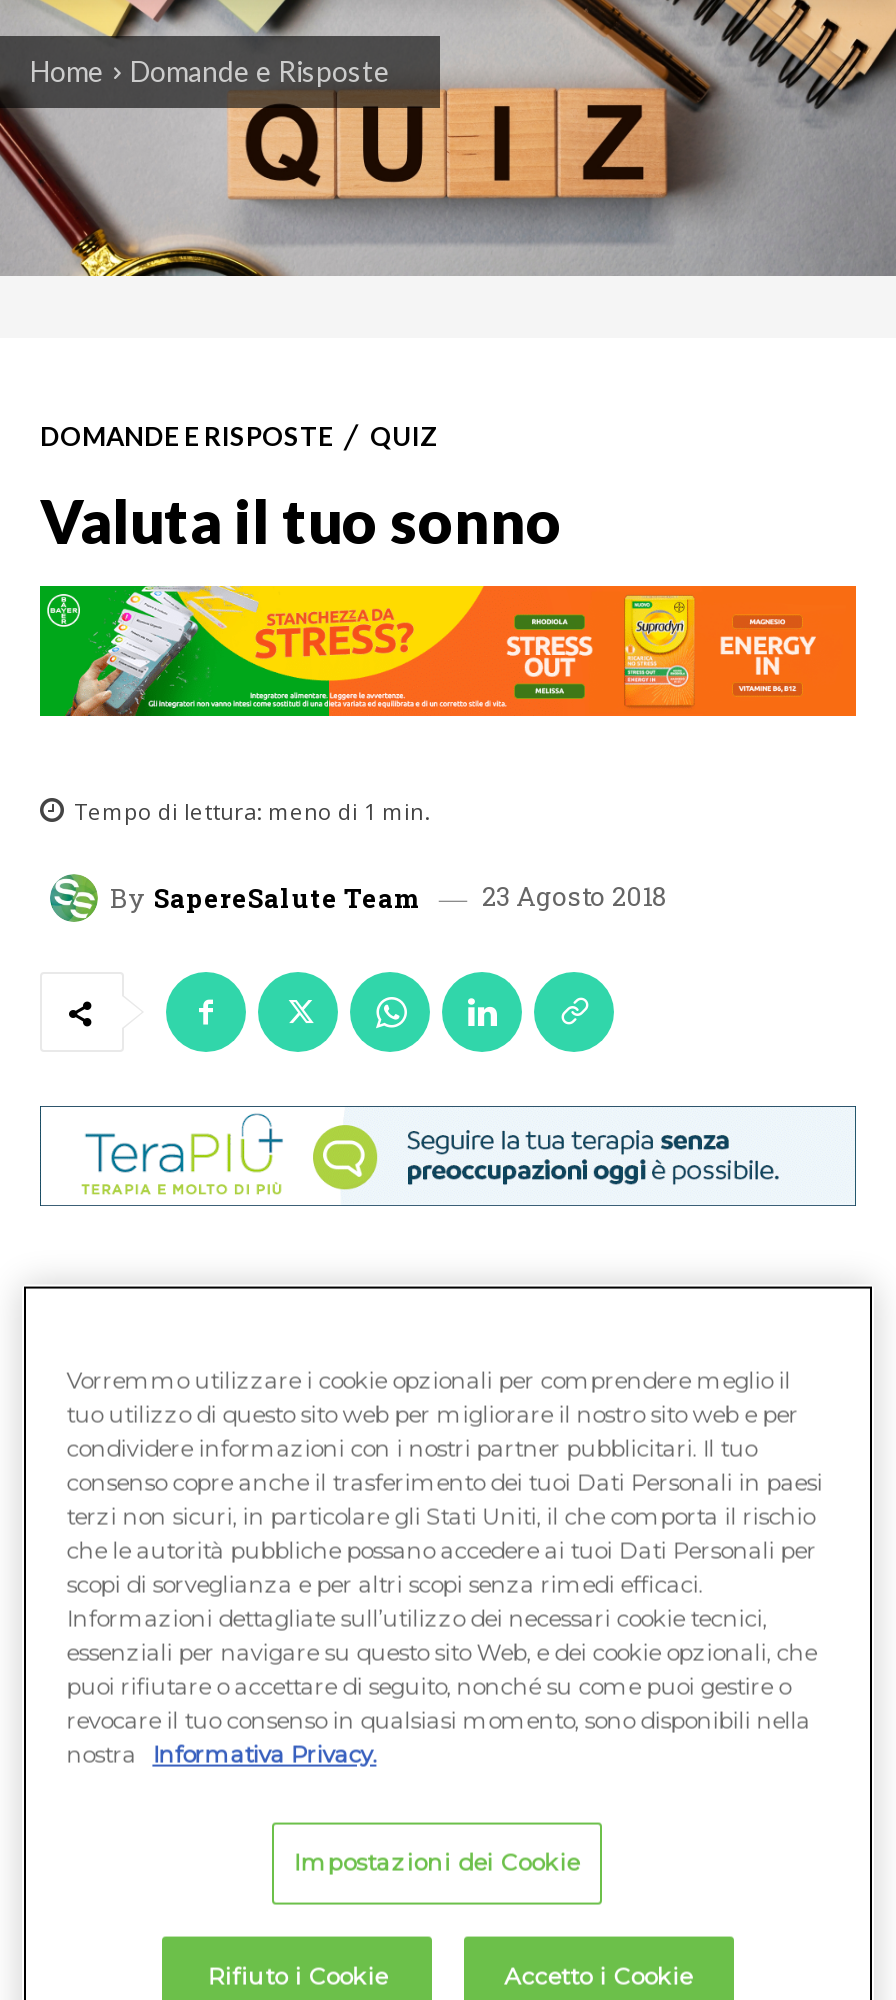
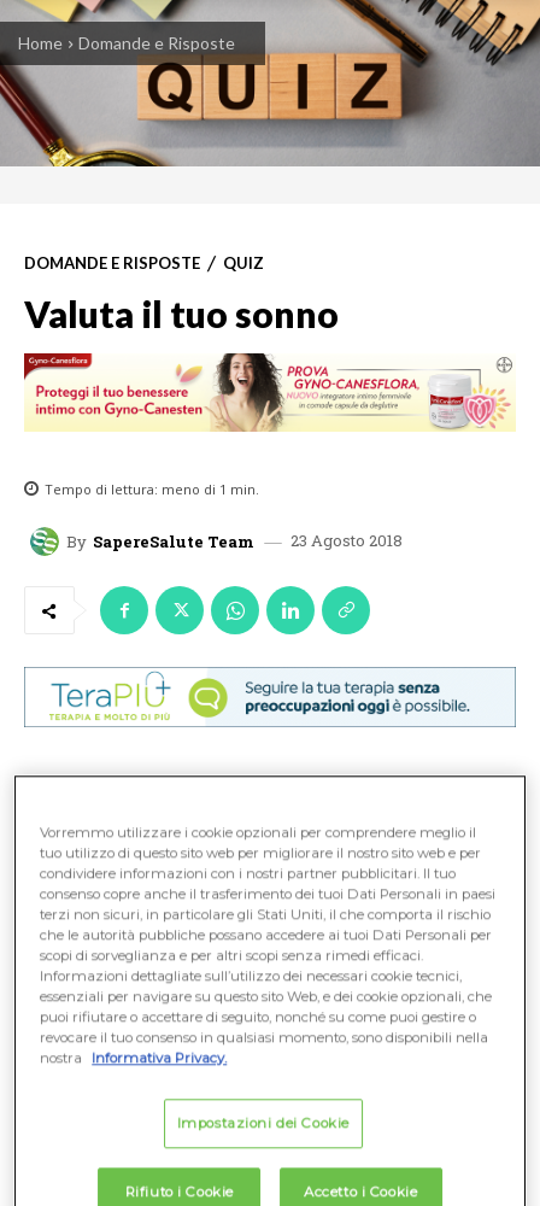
- [image]
+ [image]
